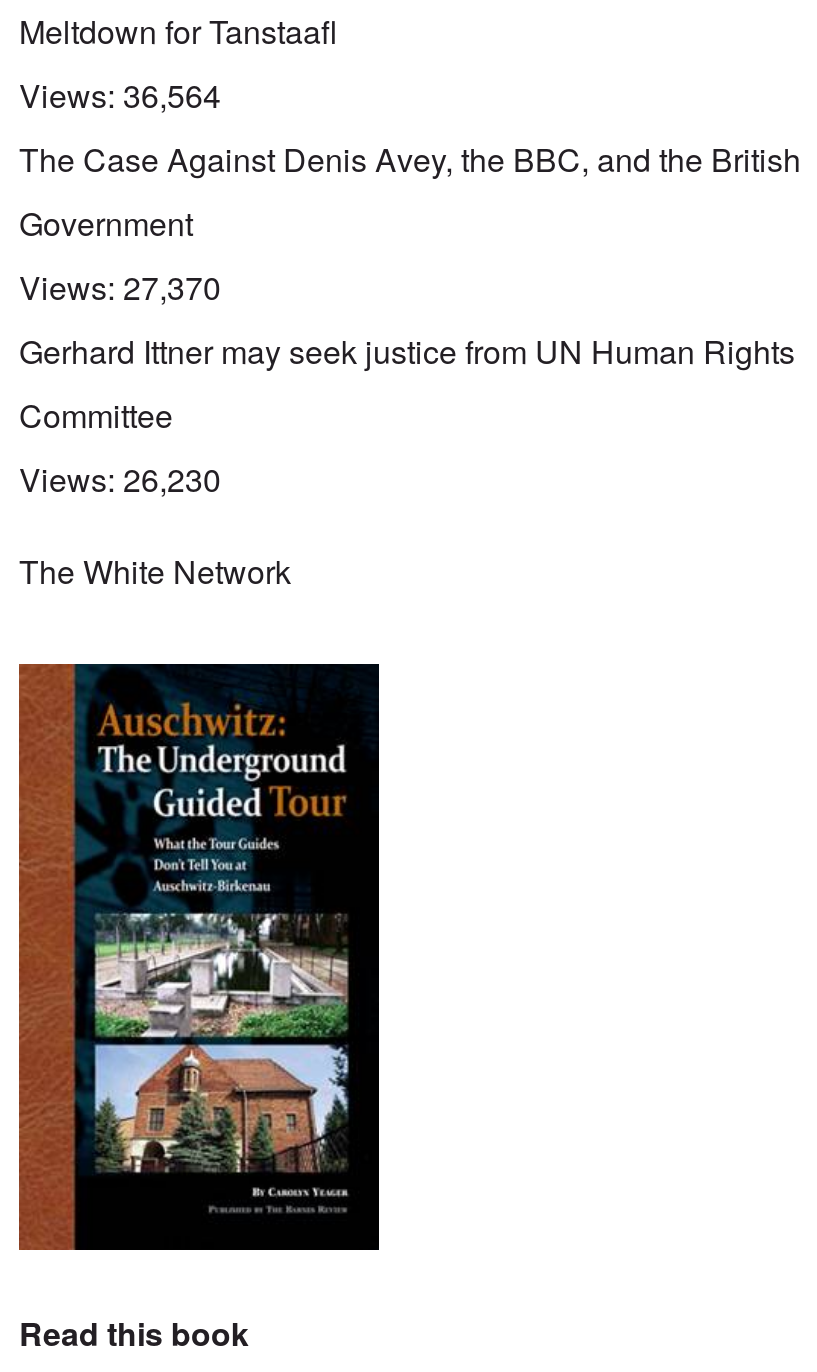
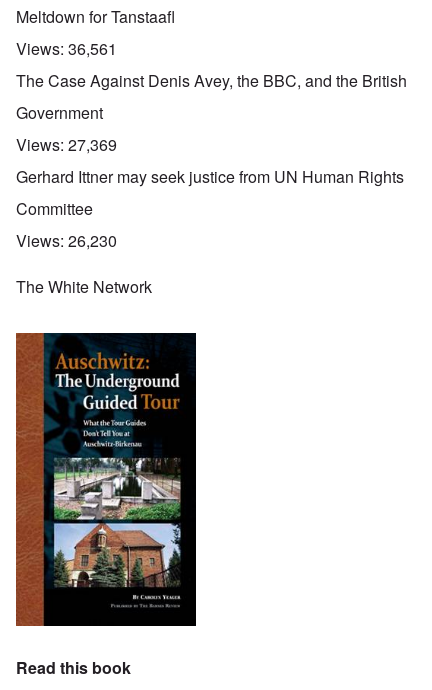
- Views: 36,564
+ Views: 36,561

- Views: 27,370
+ Views: 27,369
